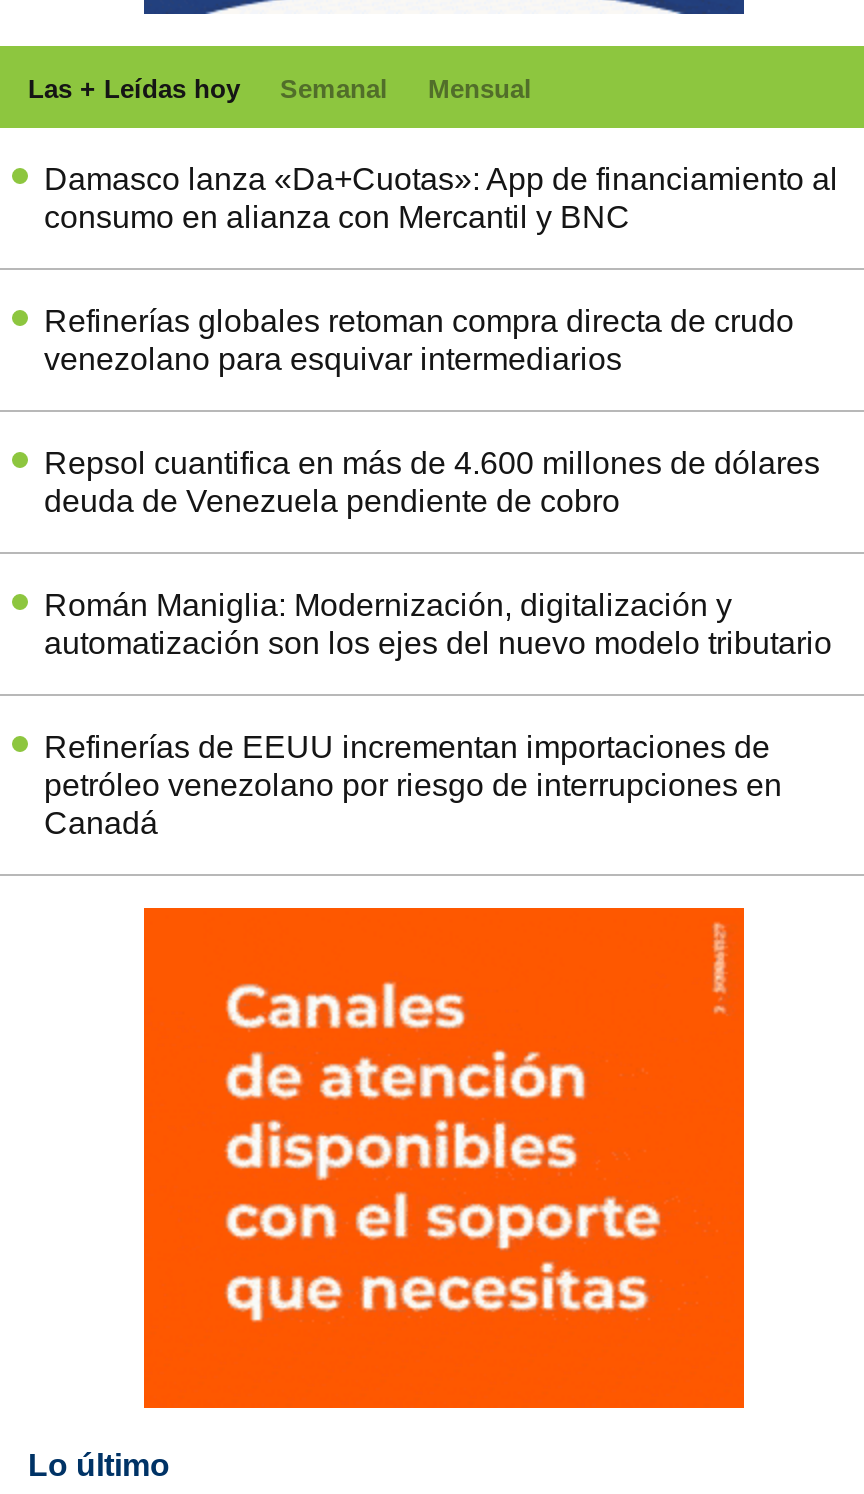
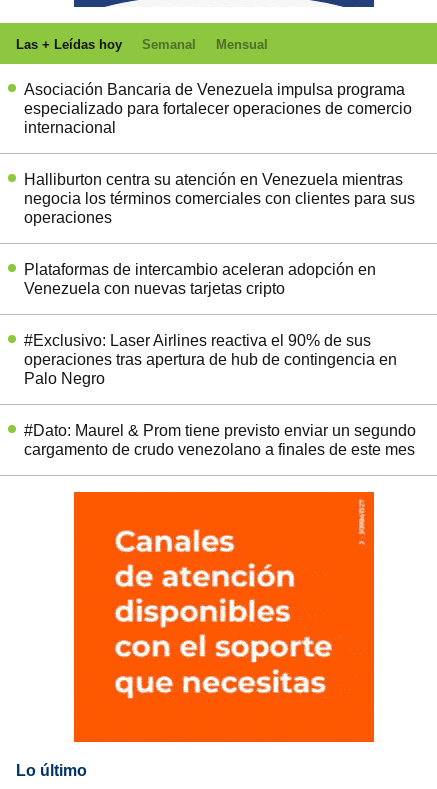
- Damasco lanza «Da+Cuotas»: App de financiamiento al
- consumo en alianza con Mercantil y BNC
+ Asociación Bancaria de Venezuela impulsa programa
+ especializado para fortalecer operaciones de comercio
+ internacional

- Refinerías globales retoman compra directa de crudo
- venezolano para esquivar intermediarios
+ Halliburton centra su atención en Venezuela mientras
+ negocia los términos comerciales con clientes para sus
+ operaciones

- Repsol cuantifica en más de 4.600 millones de dólares
- deuda de Venezuela pendiente de cobro
+ Plataformas de intercambio aceleran adopción en
+ Venezuela con nuevas tarjetas cripto

- Román Maniglia: Modernización, digitalización y
- automatización son los ejes del nuevo modelo tributario
+ #Exclusivo: Laser Airlines reactiva el 90% de sus
+ operaciones tras apertura de hub de contingencia en
+ Palo Negro

- Refinerías de EEUU incrementan importaciones de
- petróleo venezolano por riesgo de interrupciones en
- Canadá
+ #Dato: Maurel & Prom tiene previsto enviar un segundo
+ cargamento de crudo venezolano a finales de este mes
